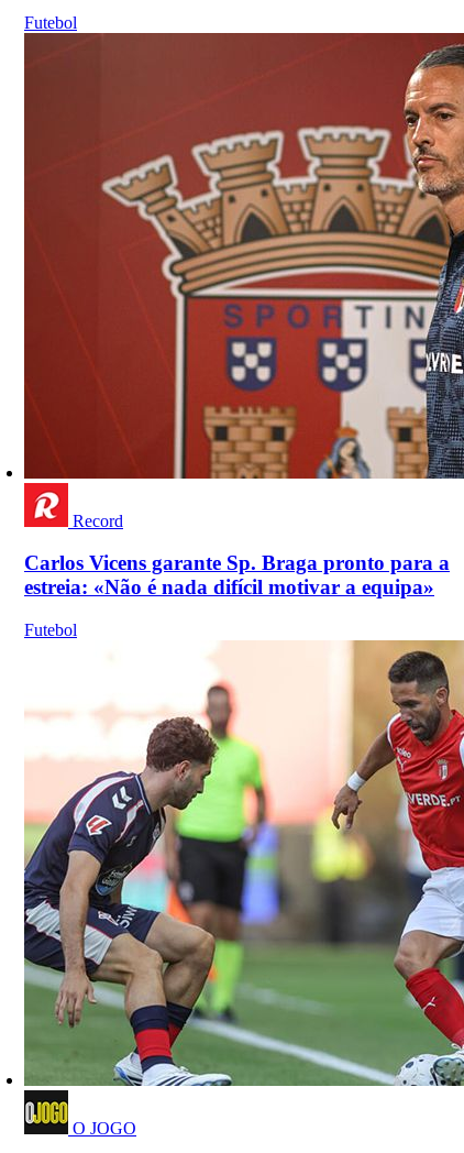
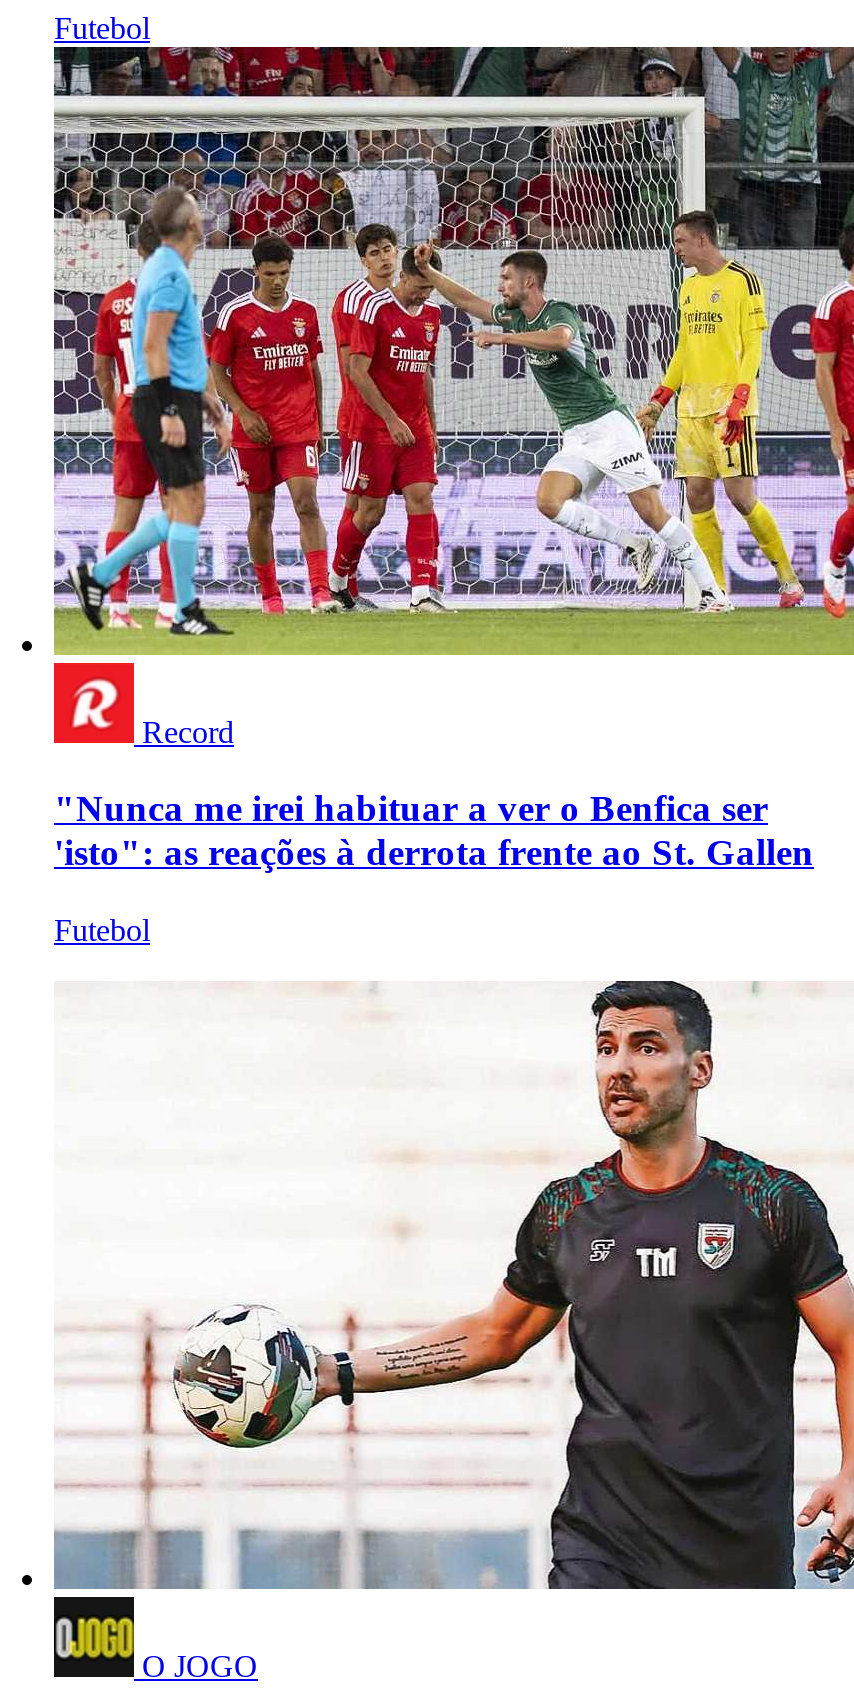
- [image]
+ [image]

- Carlos Vicens garante Sp. Braga pronto para a
- estreia: «Não é nada difícil motivar a equipa»
+ "Nunca me irei habituar a ver o Benfica ser
+ 'isto": as reações à derrota frente ao St. Gallen

- [image]
+ [image]
